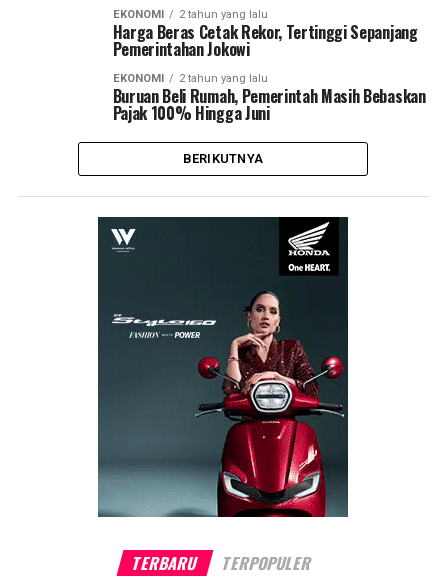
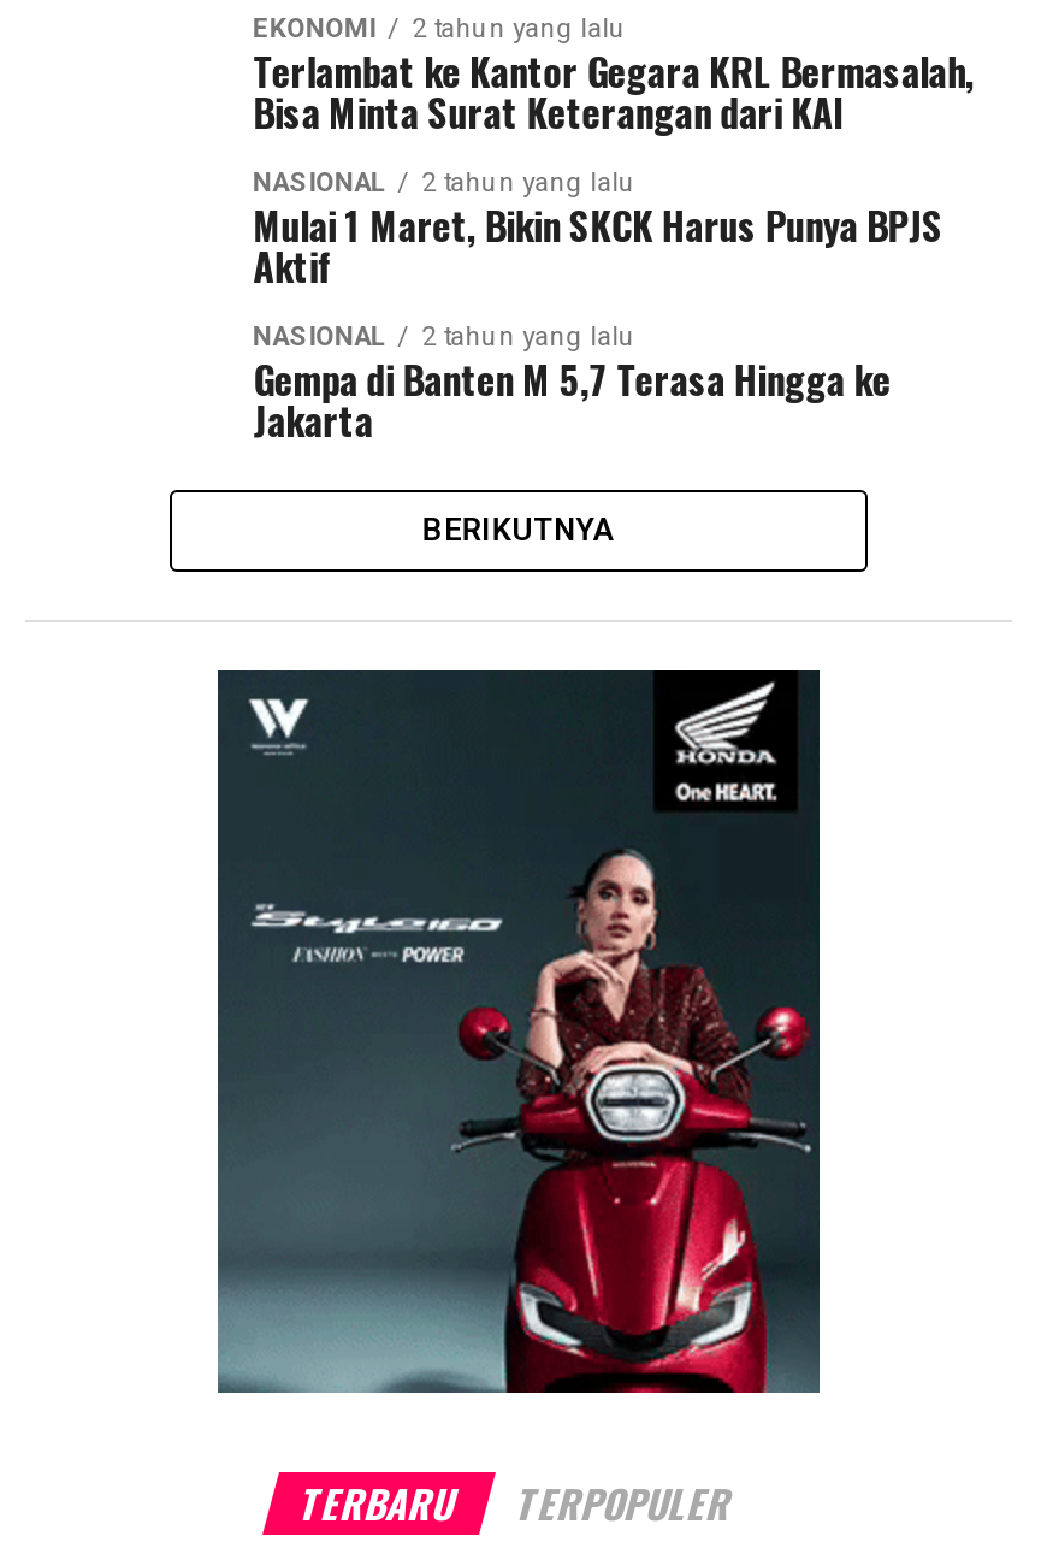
- Harga Beras Cetak Rekor, Tertinggi Sepanjang
- Pemerintahan Jokowi
+ Terlambat ke Kantor Gegara KRL Bermasalah,
+ Bisa Minta Surat Keterangan dari KAI

- EKONOMI
+ NASIONAL

- Buruan Beli Rumah, Pemerintah Masih Bebaskan
- Pajak 100% Hingga Juni
+ Mulai 1 Maret, Bikin SKCK Harus Punya BPJS
+ Aktif
+ NASIONAL
+ 2 tahun yang lalu
+ Gempa di Banten M 5,7 Terasa Hingga ke
+ Jakarta
